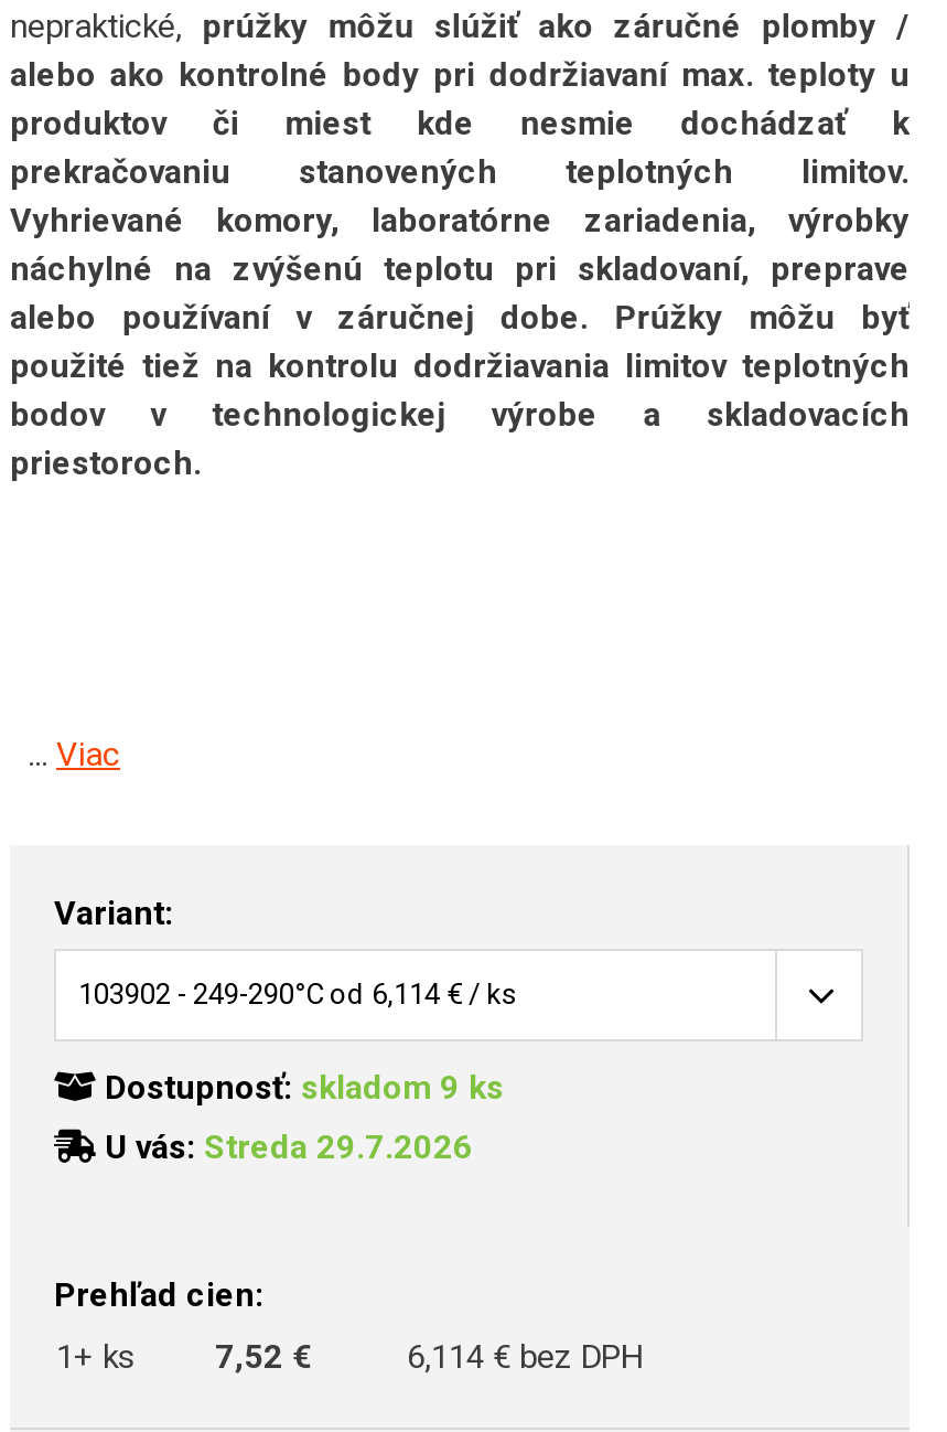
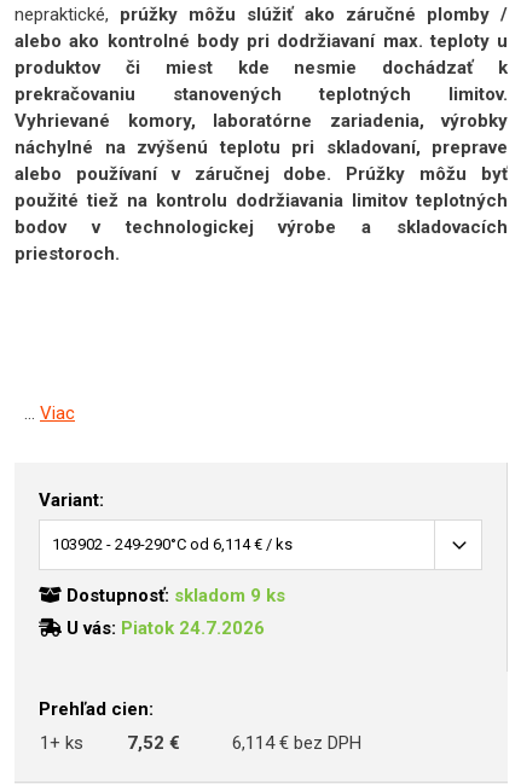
- U vás: Streda 29.7.2026
+ U vás: Piatok 24.7.2026
